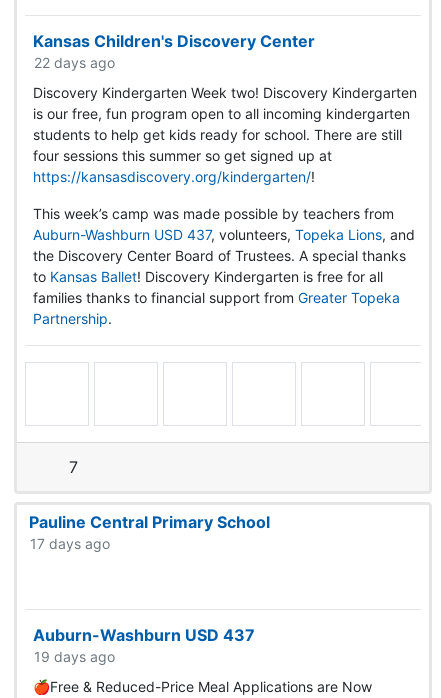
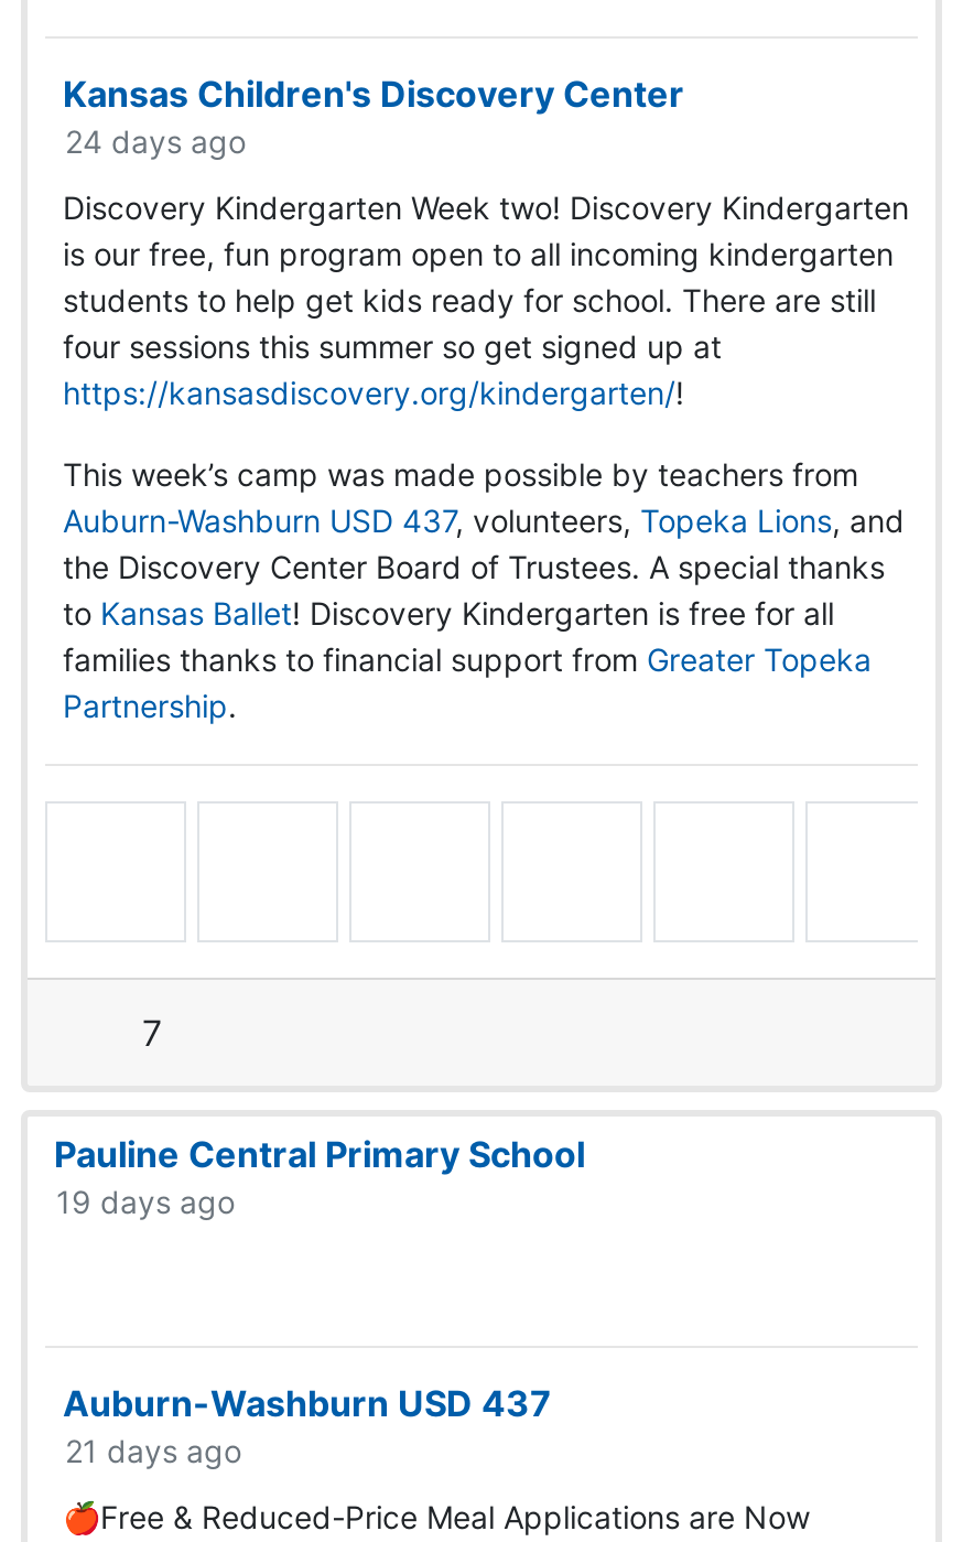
- 22 days ago
+ 24 days ago

- 17 days ago
+ 19 days ago

- 19 days ago
+ 21 days ago
